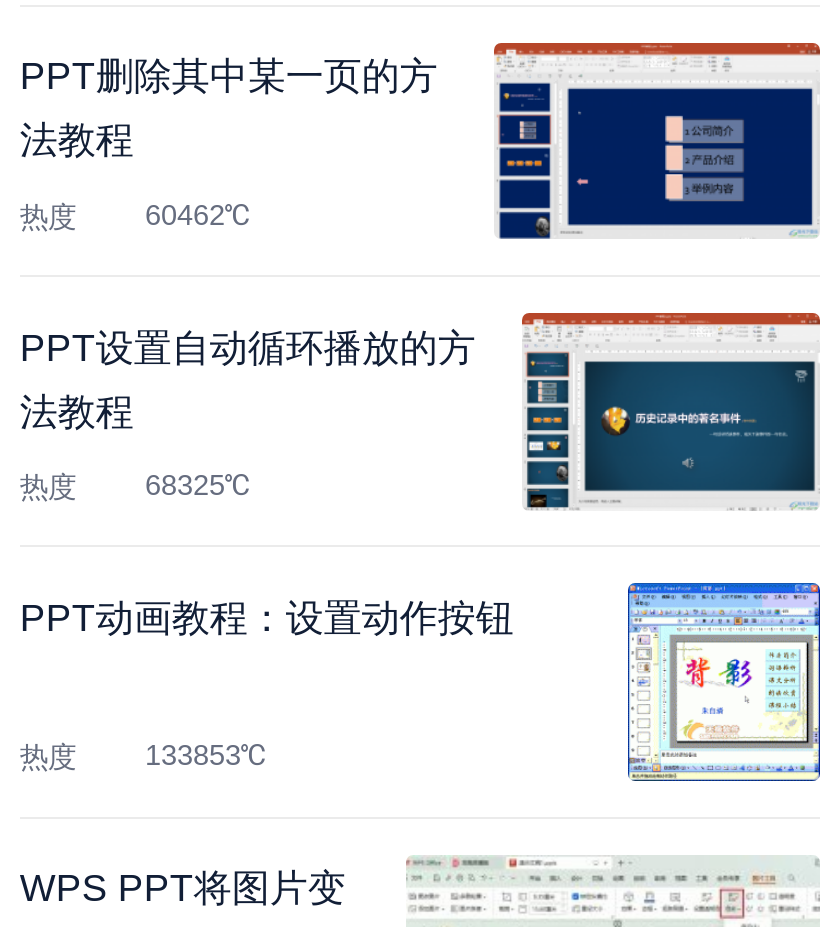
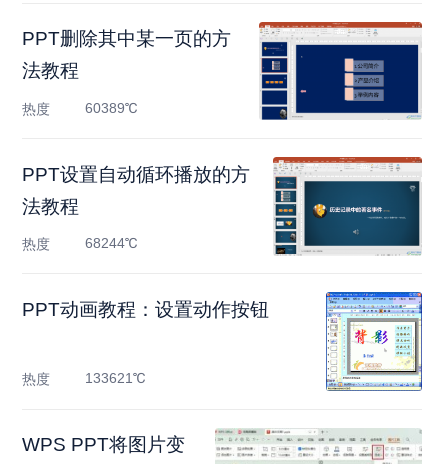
- 60462℃
+ 60389℃

- 68325℃
+ 68244℃

- 133853℃
+ 133621℃
